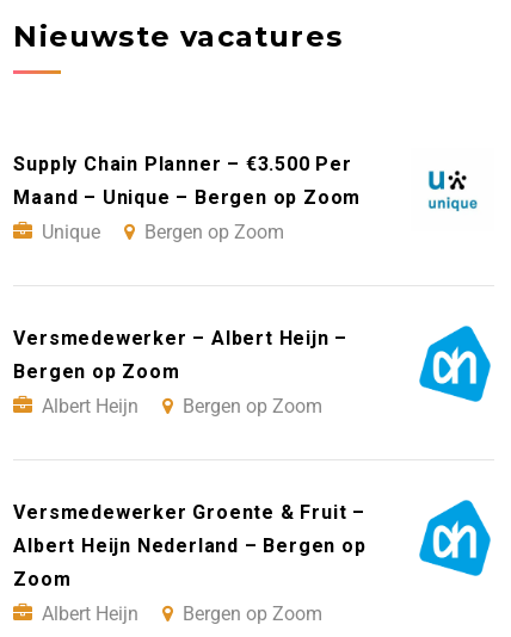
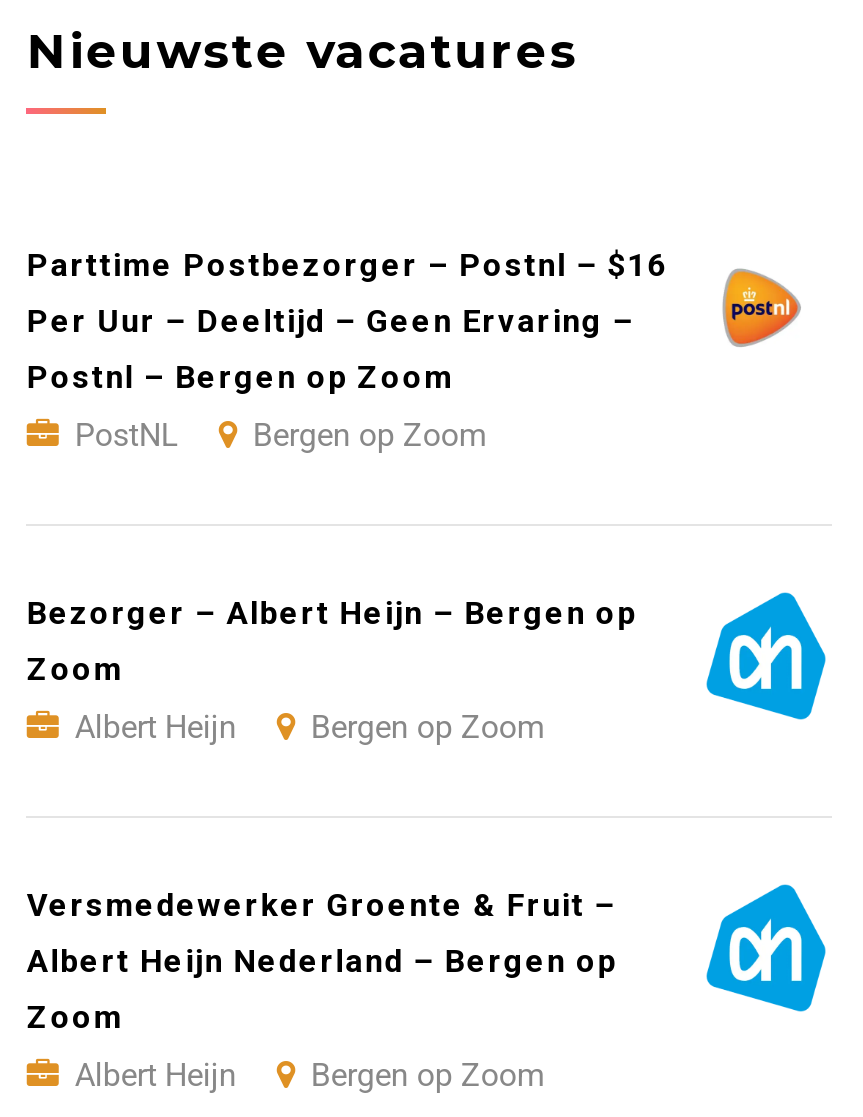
- Supply Chain Planner – €3.500 Per
- Maand – Unique – Bergen op Zoom
- Unique
+ Parttime Postbezorger – Postnl – $16
+ Per Uur – Deeltijd – Geen Ervaring –
+ Postnl – Bergen op Zoom
+ PostNL

- [image]
+ [image]

- Versmedewerker – Albert Heijn –
+ Bezorger – Albert Heijn – Bergen op

- Bergen op Zoom
+ Zoom
